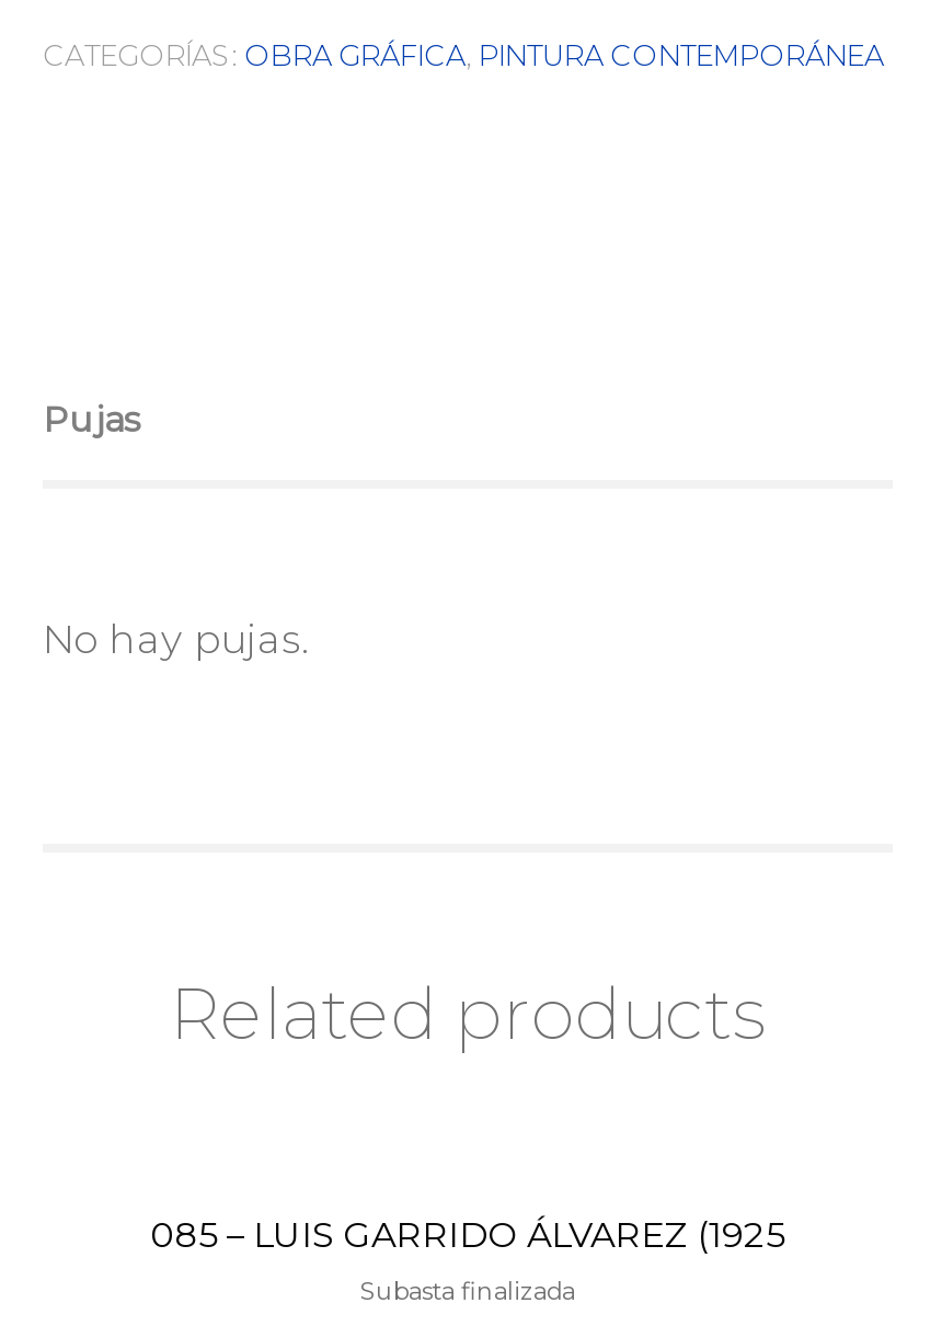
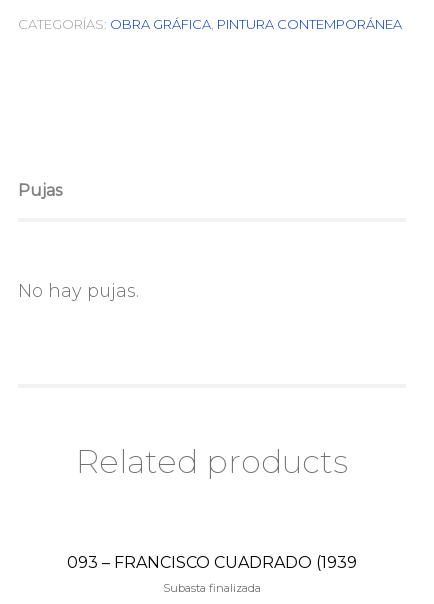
- 085 – LUIS GARRIDO ÁLVAREZ (1925
+ 093 – FRANCISCO CUADRADO (1939
